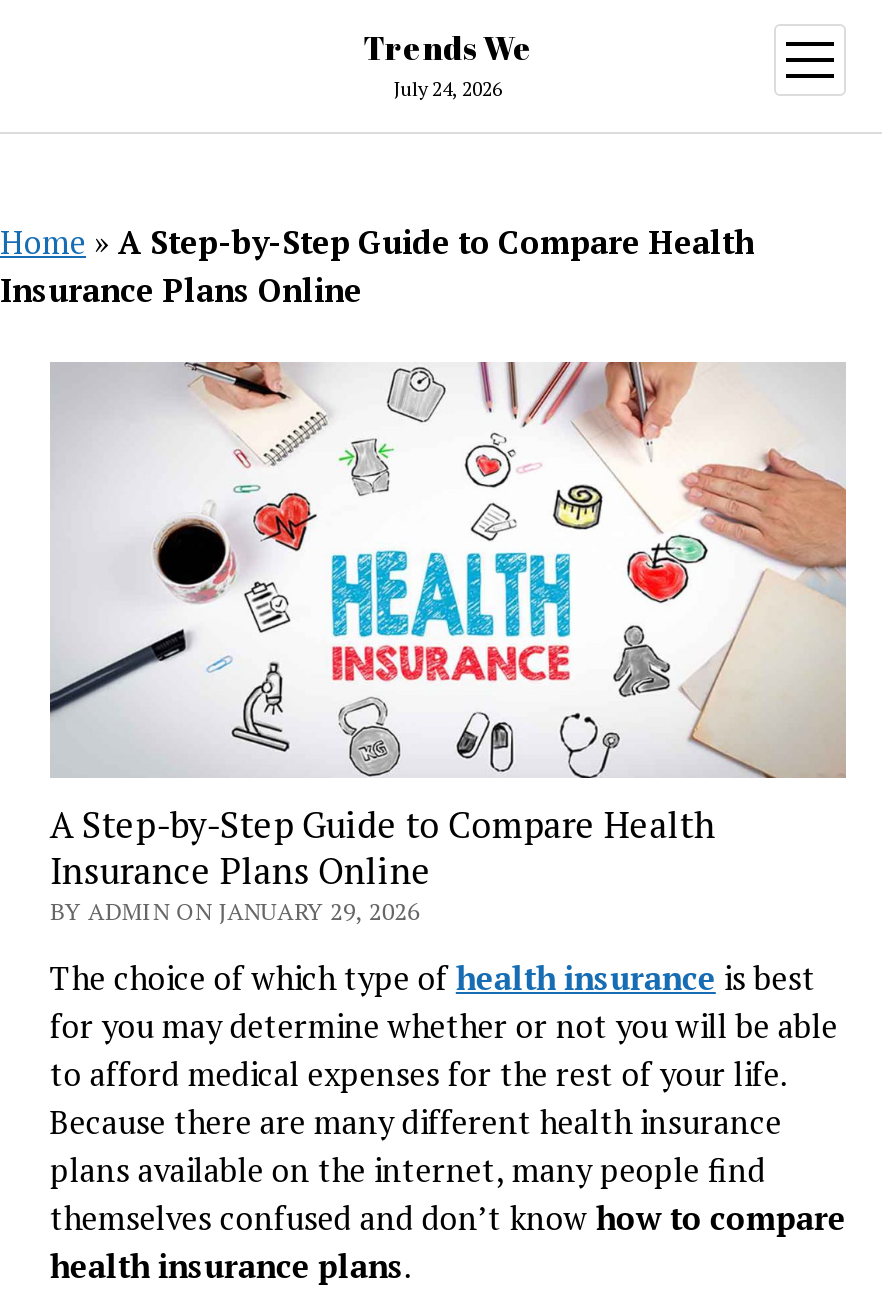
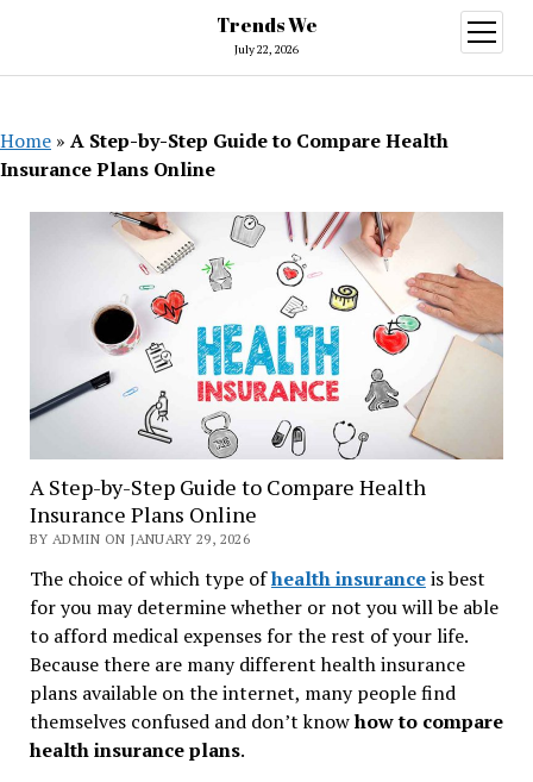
- July 24, 2026
+ July 22, 2026
